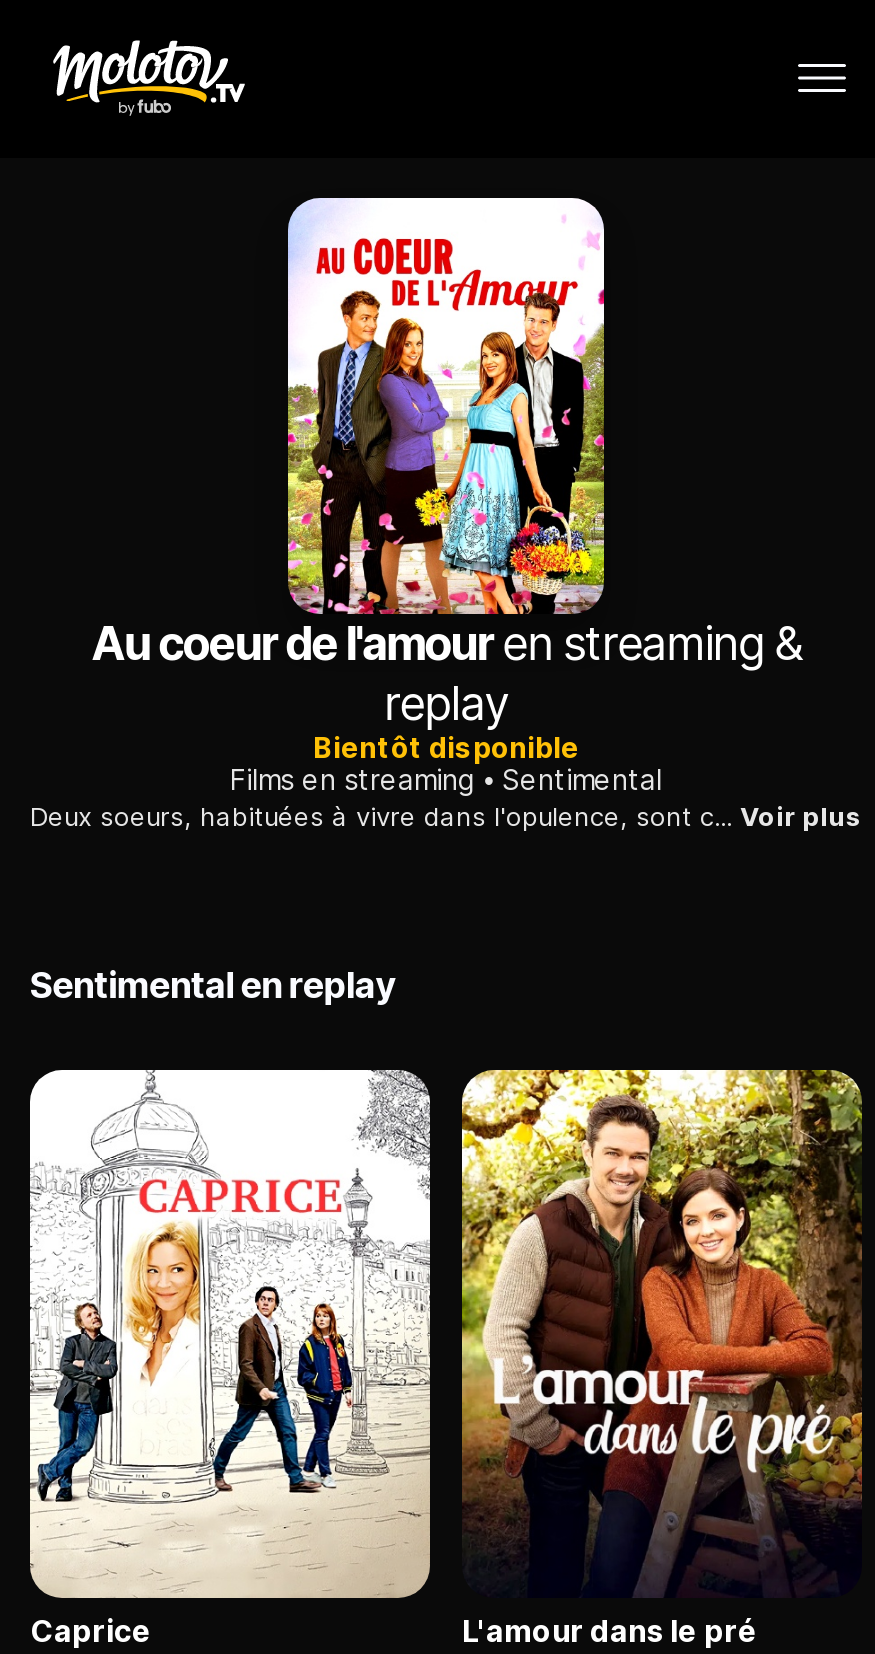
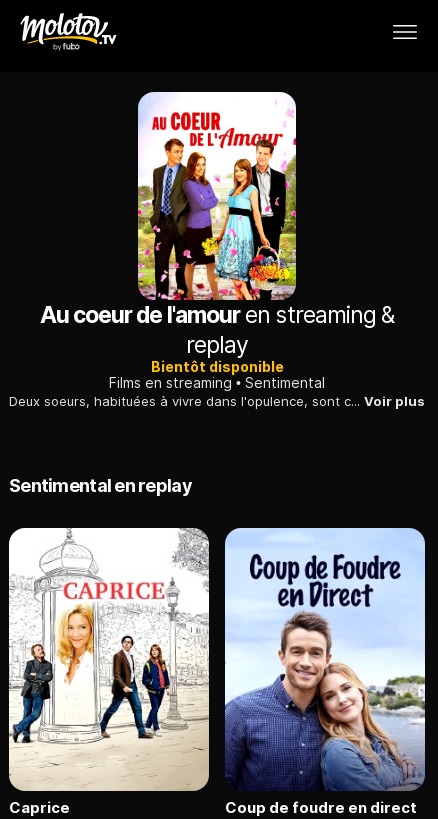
- [image]
- L'amour dans le pré
+ [image]
+ Coup de foudre en direct
